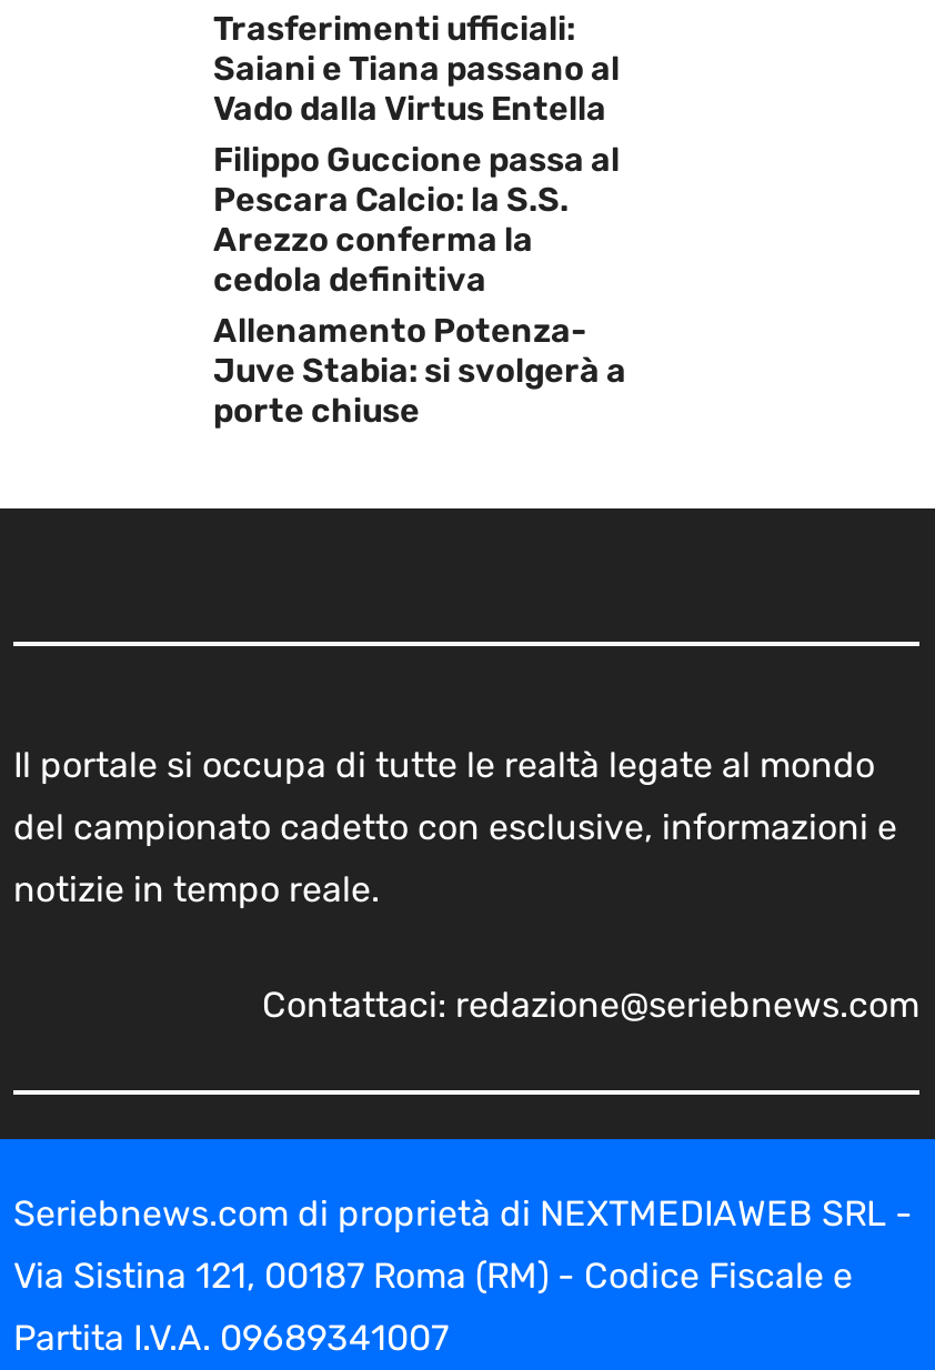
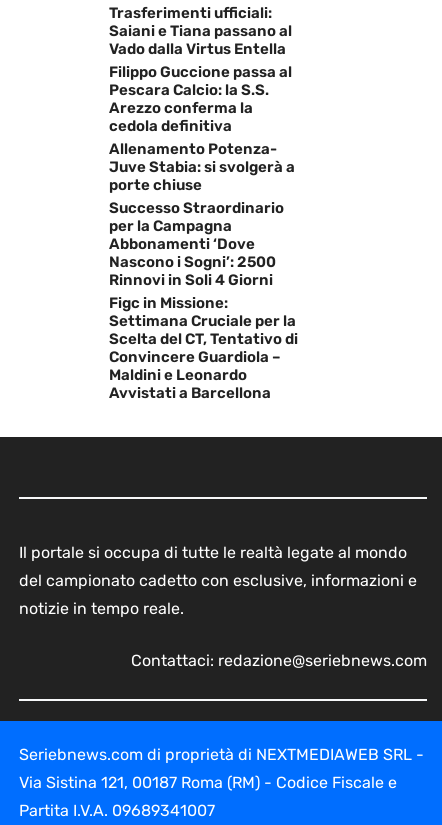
+ Successo Straordinario
+ per la Campagna
+ Abbonamenti ‘Dove
+ Nascono i Sogni’: 2500
+ Rinnovi in Soli 4 Giorni
+ Figc in Missione:
+ Settimana Cruciale per la
+ Scelta del CT, Tentativo di
+ Convincere Guardiola –
+ Maldini e Leonardo
+ Avvistati a Barcellona
